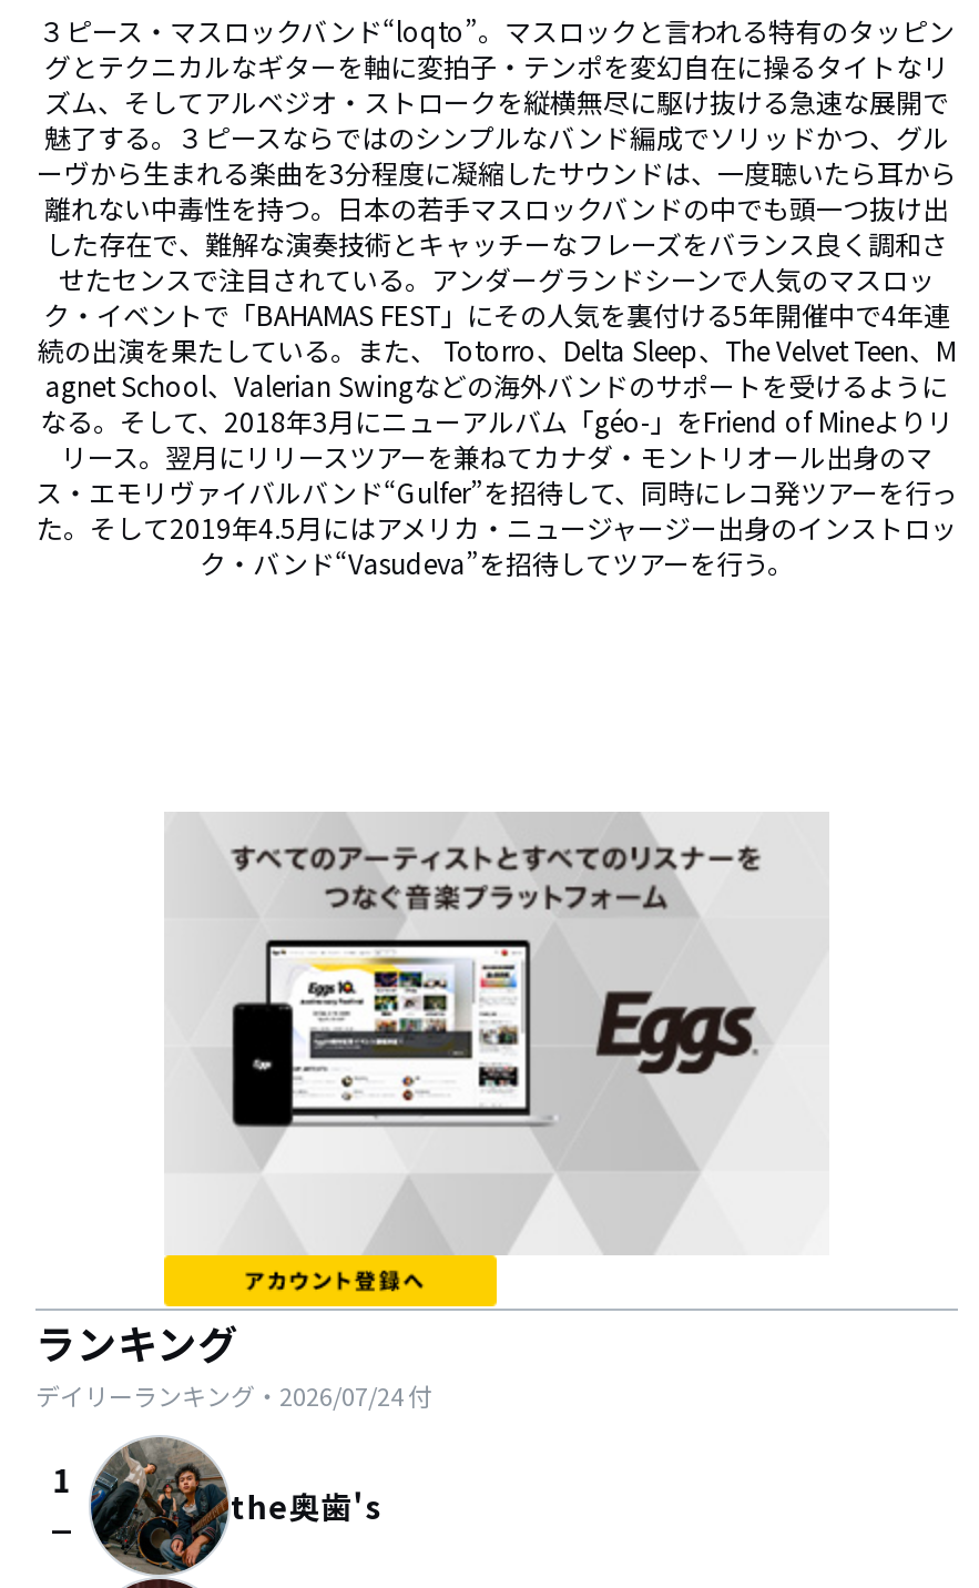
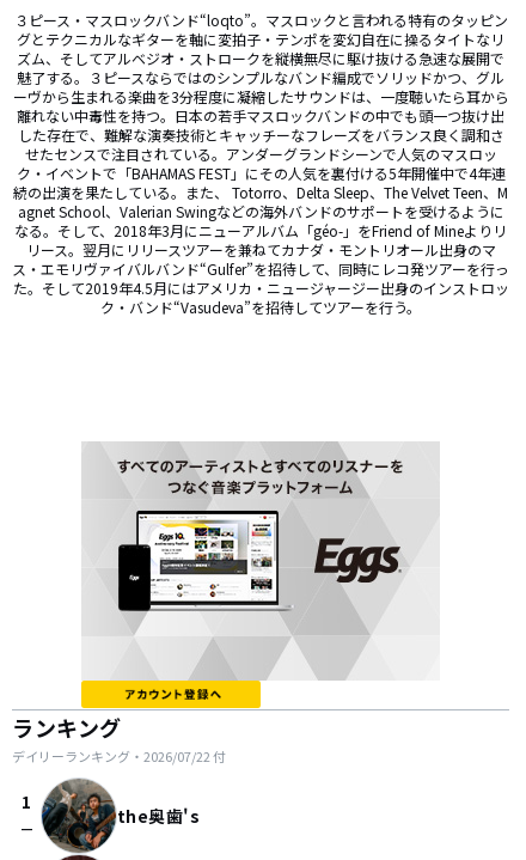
- デイリーランキング・2026/07/24付
+ デイリーランキング・2026/07/22付
